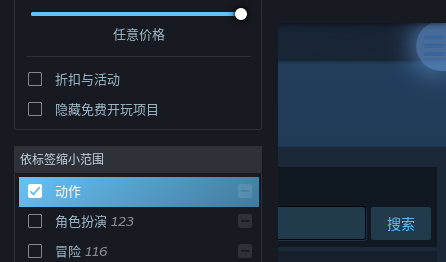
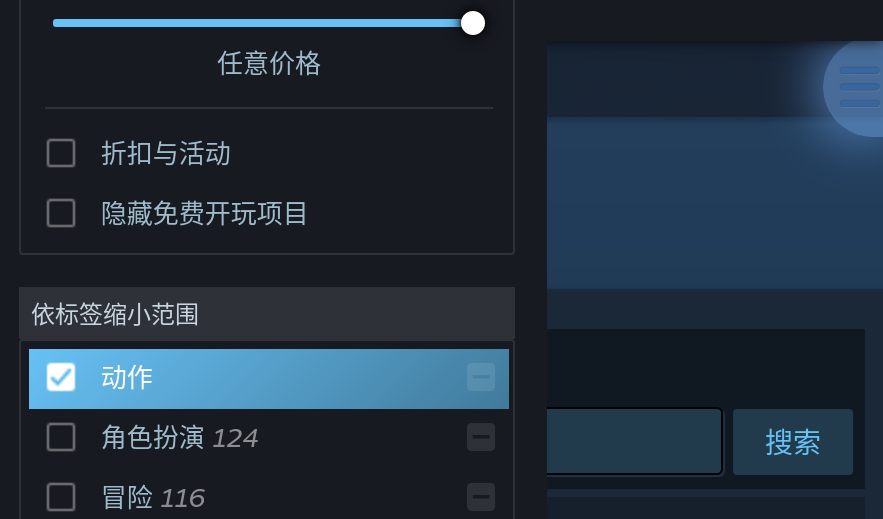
- 角色扮演 123
+ 角色扮演 124
